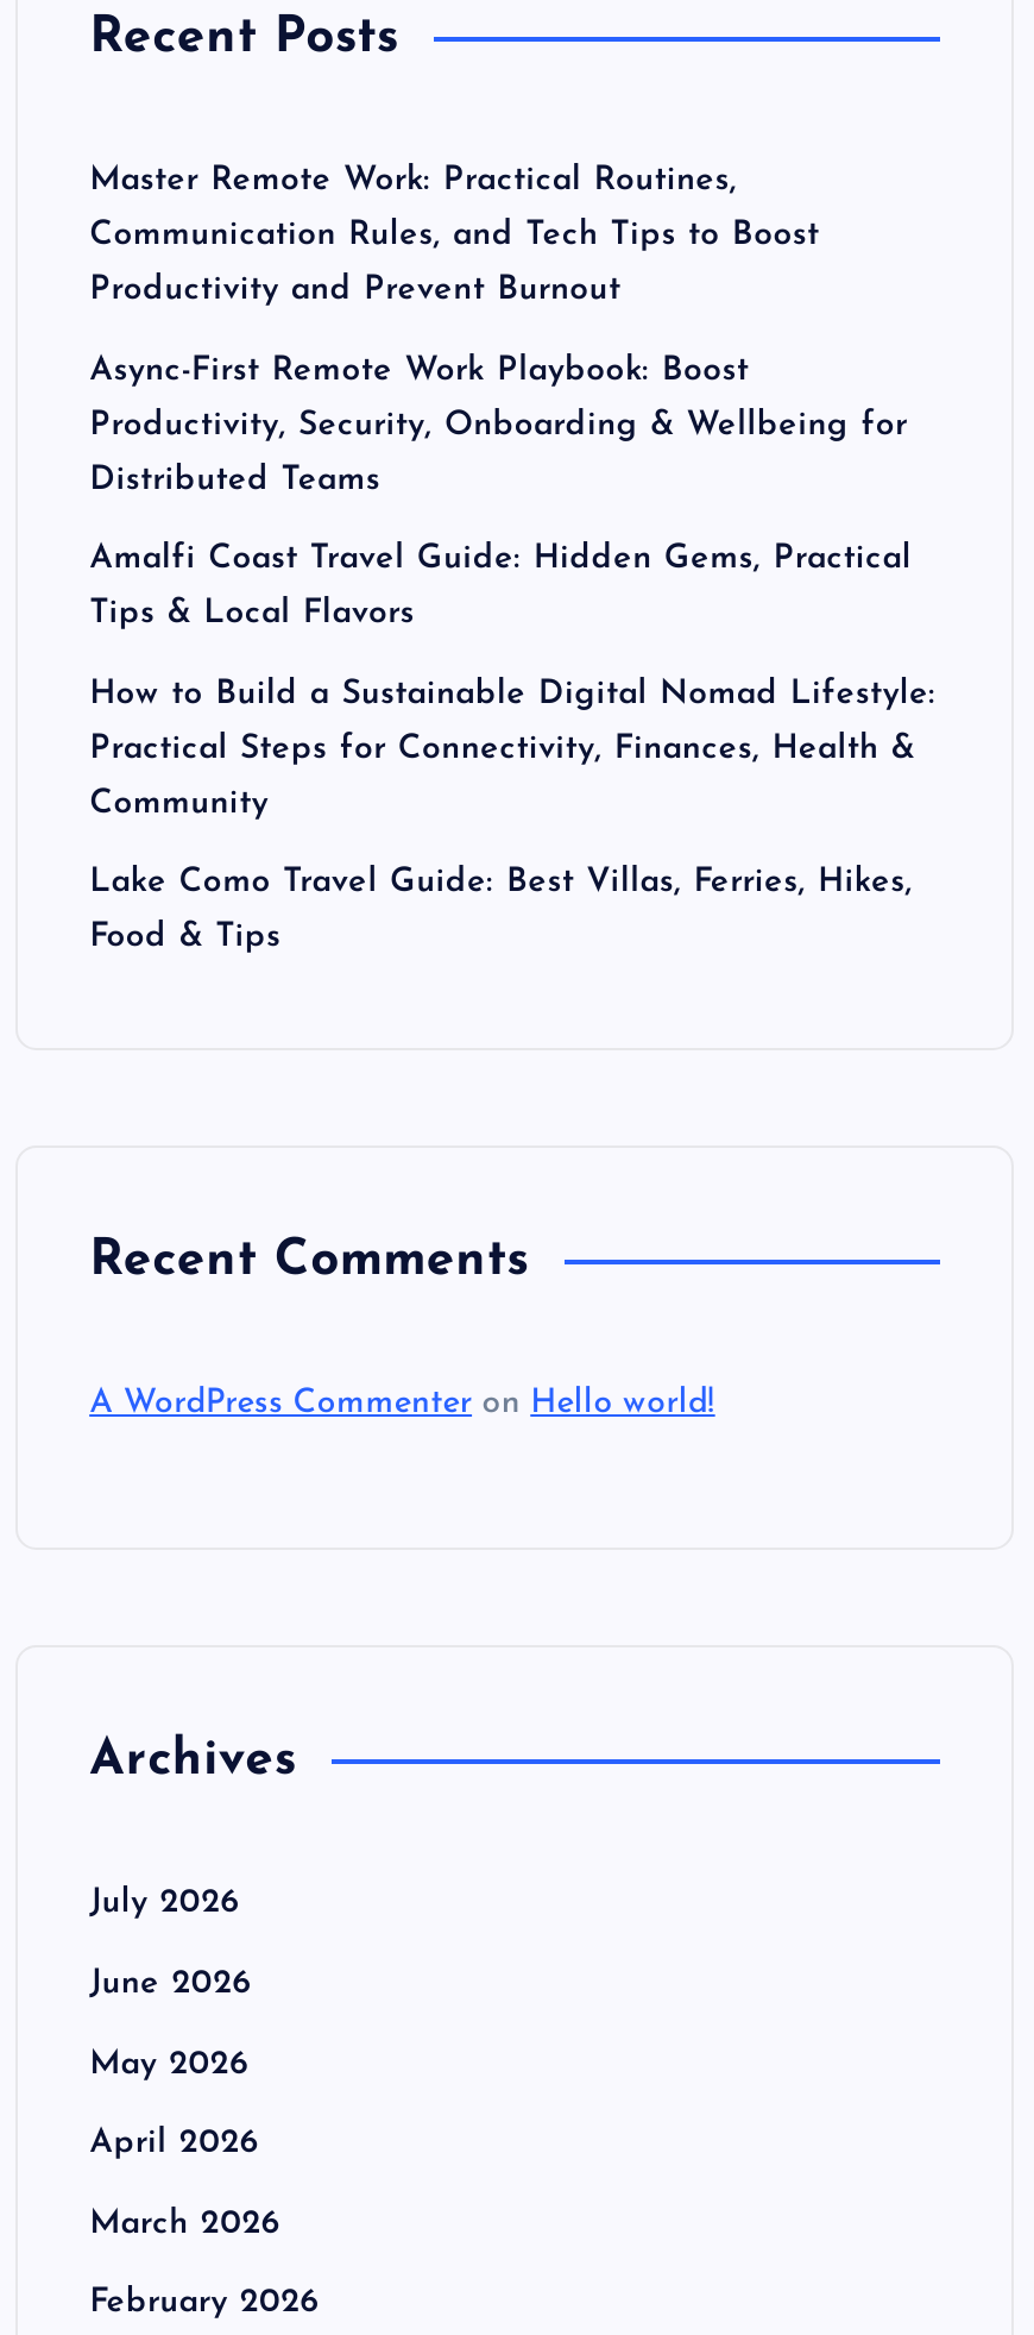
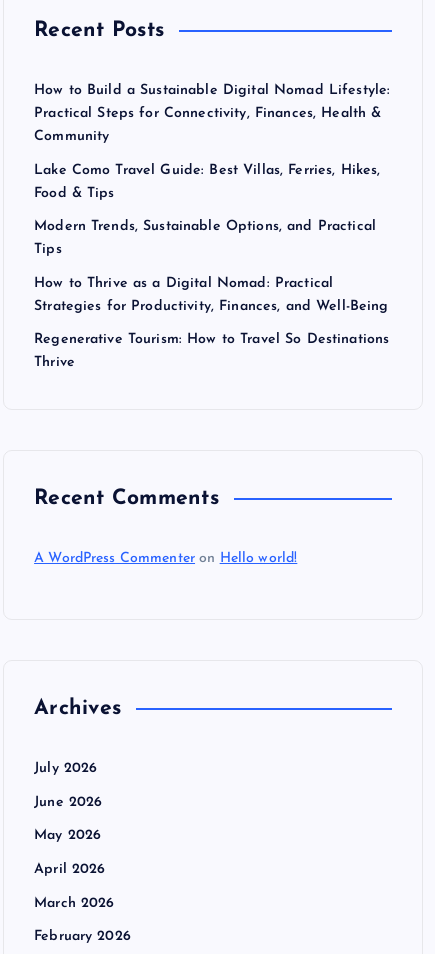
- Master Remote Work: Practical Routines,
- Communication Rules, and Tech Tips to Boost
- Productivity and Prevent Burnout
- Async-First Remote Work Playbook: Boost
- Productivity, Security, Onboarding & Wellbeing for
- Distributed Teams
- Amalfi Coast Travel Guide: Hidden Gems, Practical
- Tips & Local Flavors

moved up: How to Build a Sustainable Digital Nomad Lifestyle: | Practical Steps for Connectivity, Finances, Health & | Community | Lake Como Travel Guide: Best Villas, Ferries, Hikes, | Food & Tips

+ Modern Trends, Sustainable Options, and Practical
+ Tips
+ How to Thrive as a Digital Nomad: Practical
+ Strategies for Productivity, Finances, and Well-Being
+ Regenerative Tourism: How to Travel So Destinations
+ Thrive
